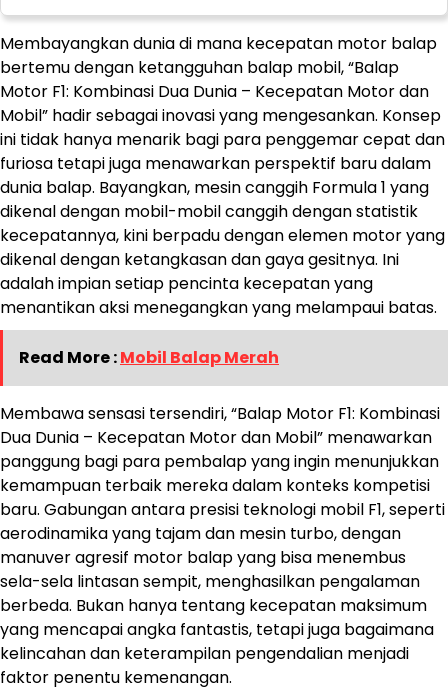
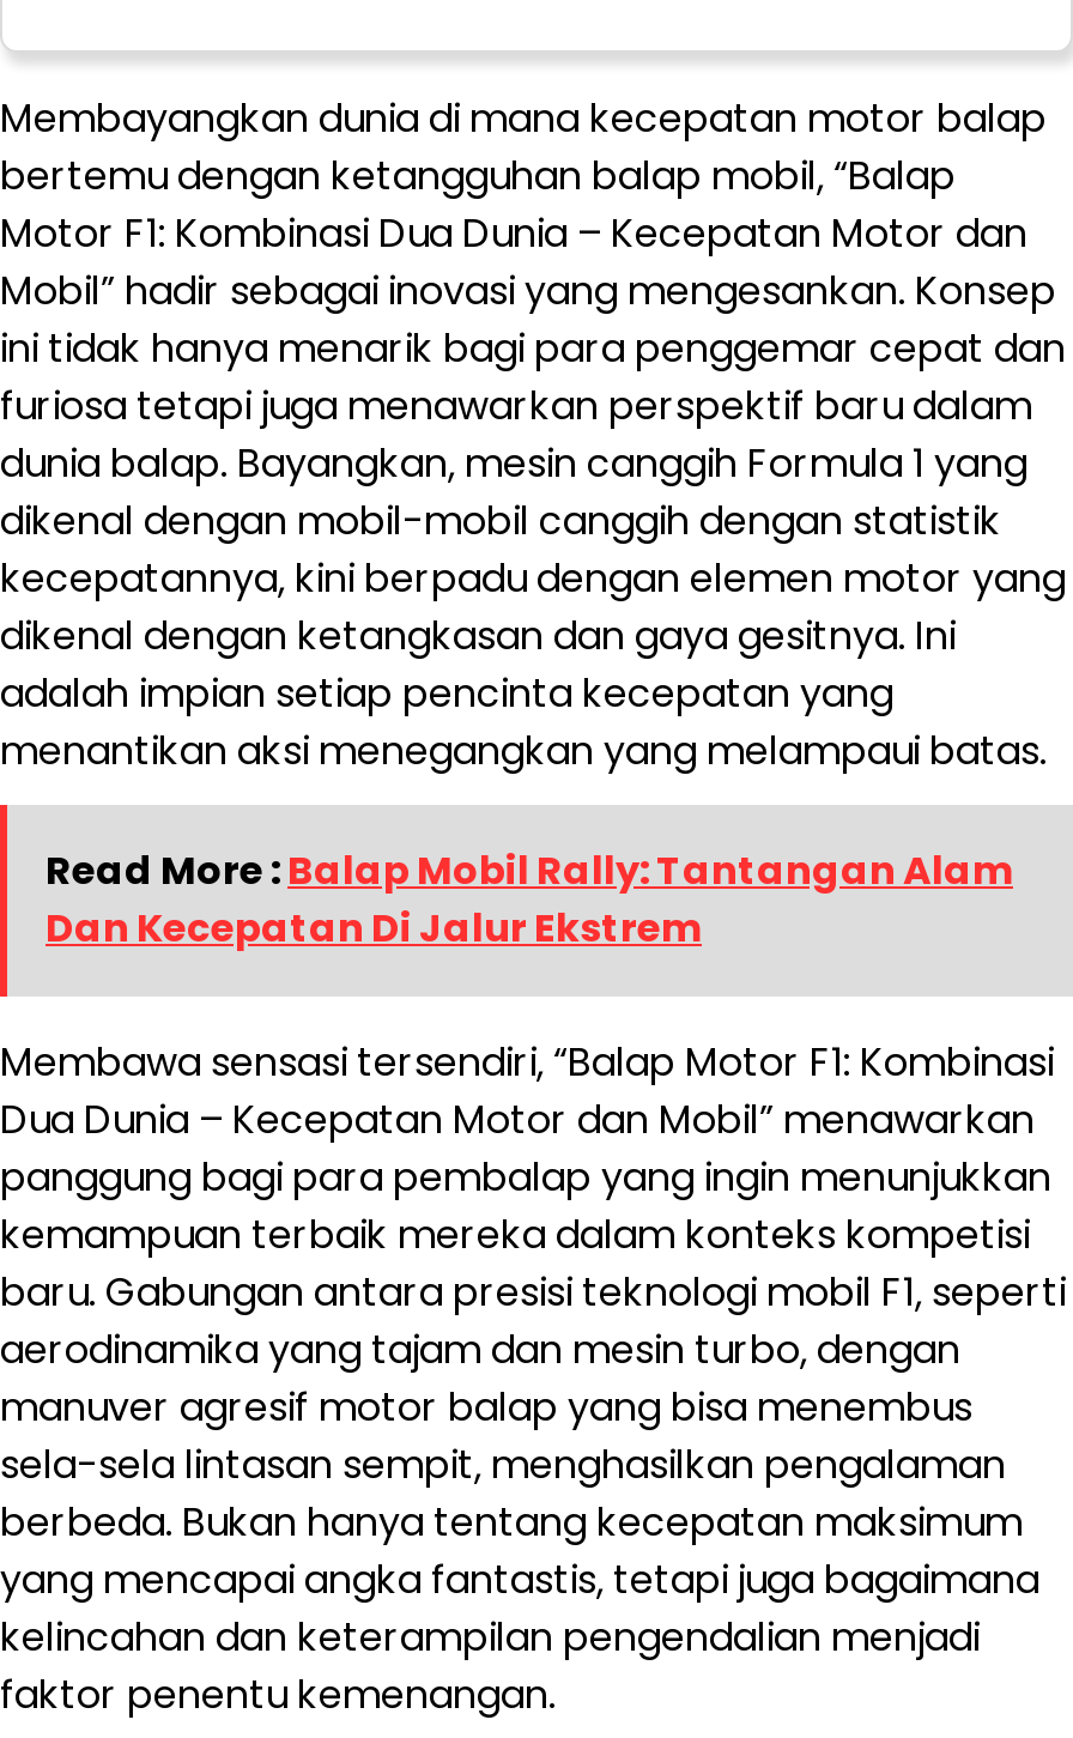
- Read More : Mobil Balap Merah
+ Read More : Balap Mobil Rally: Tantangan Alam
+ Dan Kecepatan Di Jalur Ekstrem
